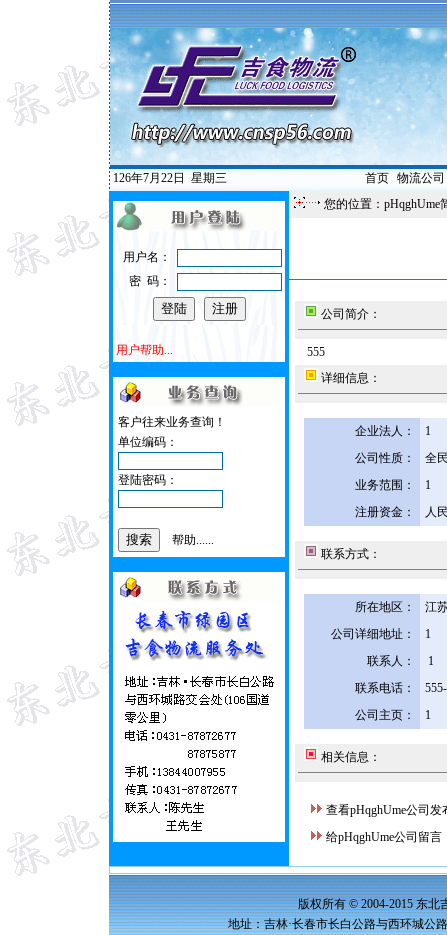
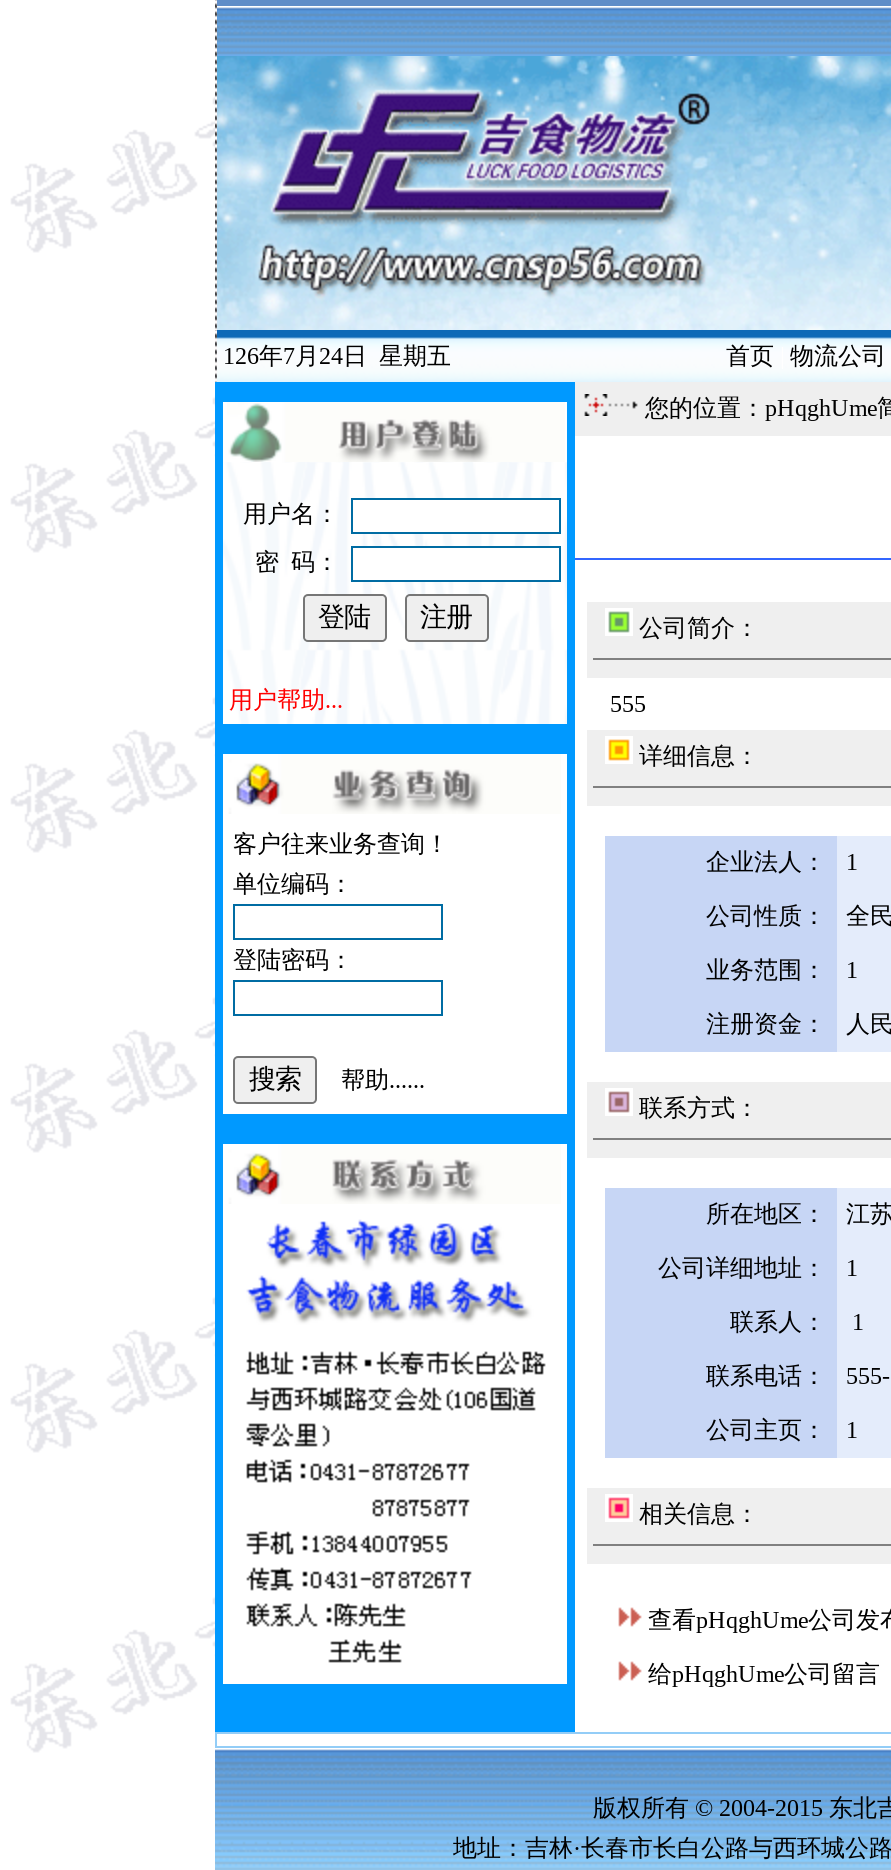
- 126年7月22日 星期三
+ 126年7月24日 星期五
